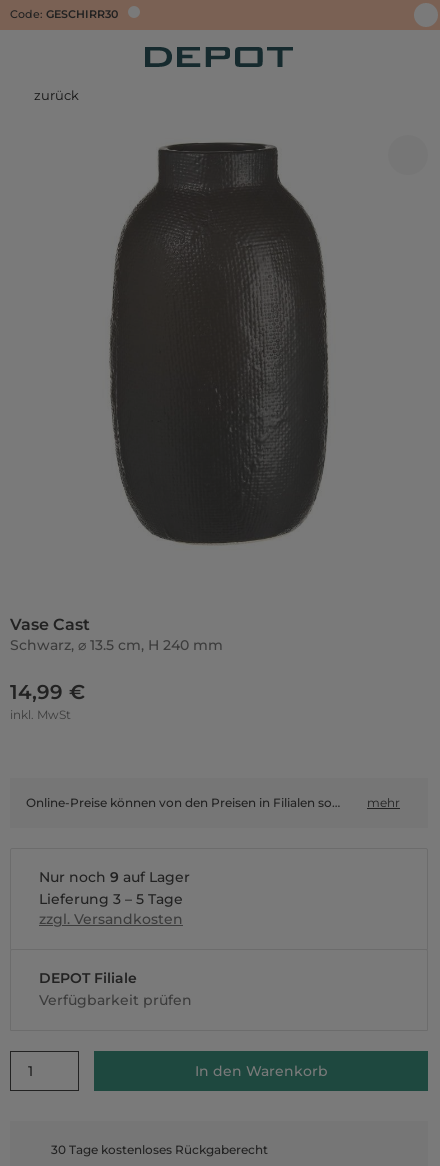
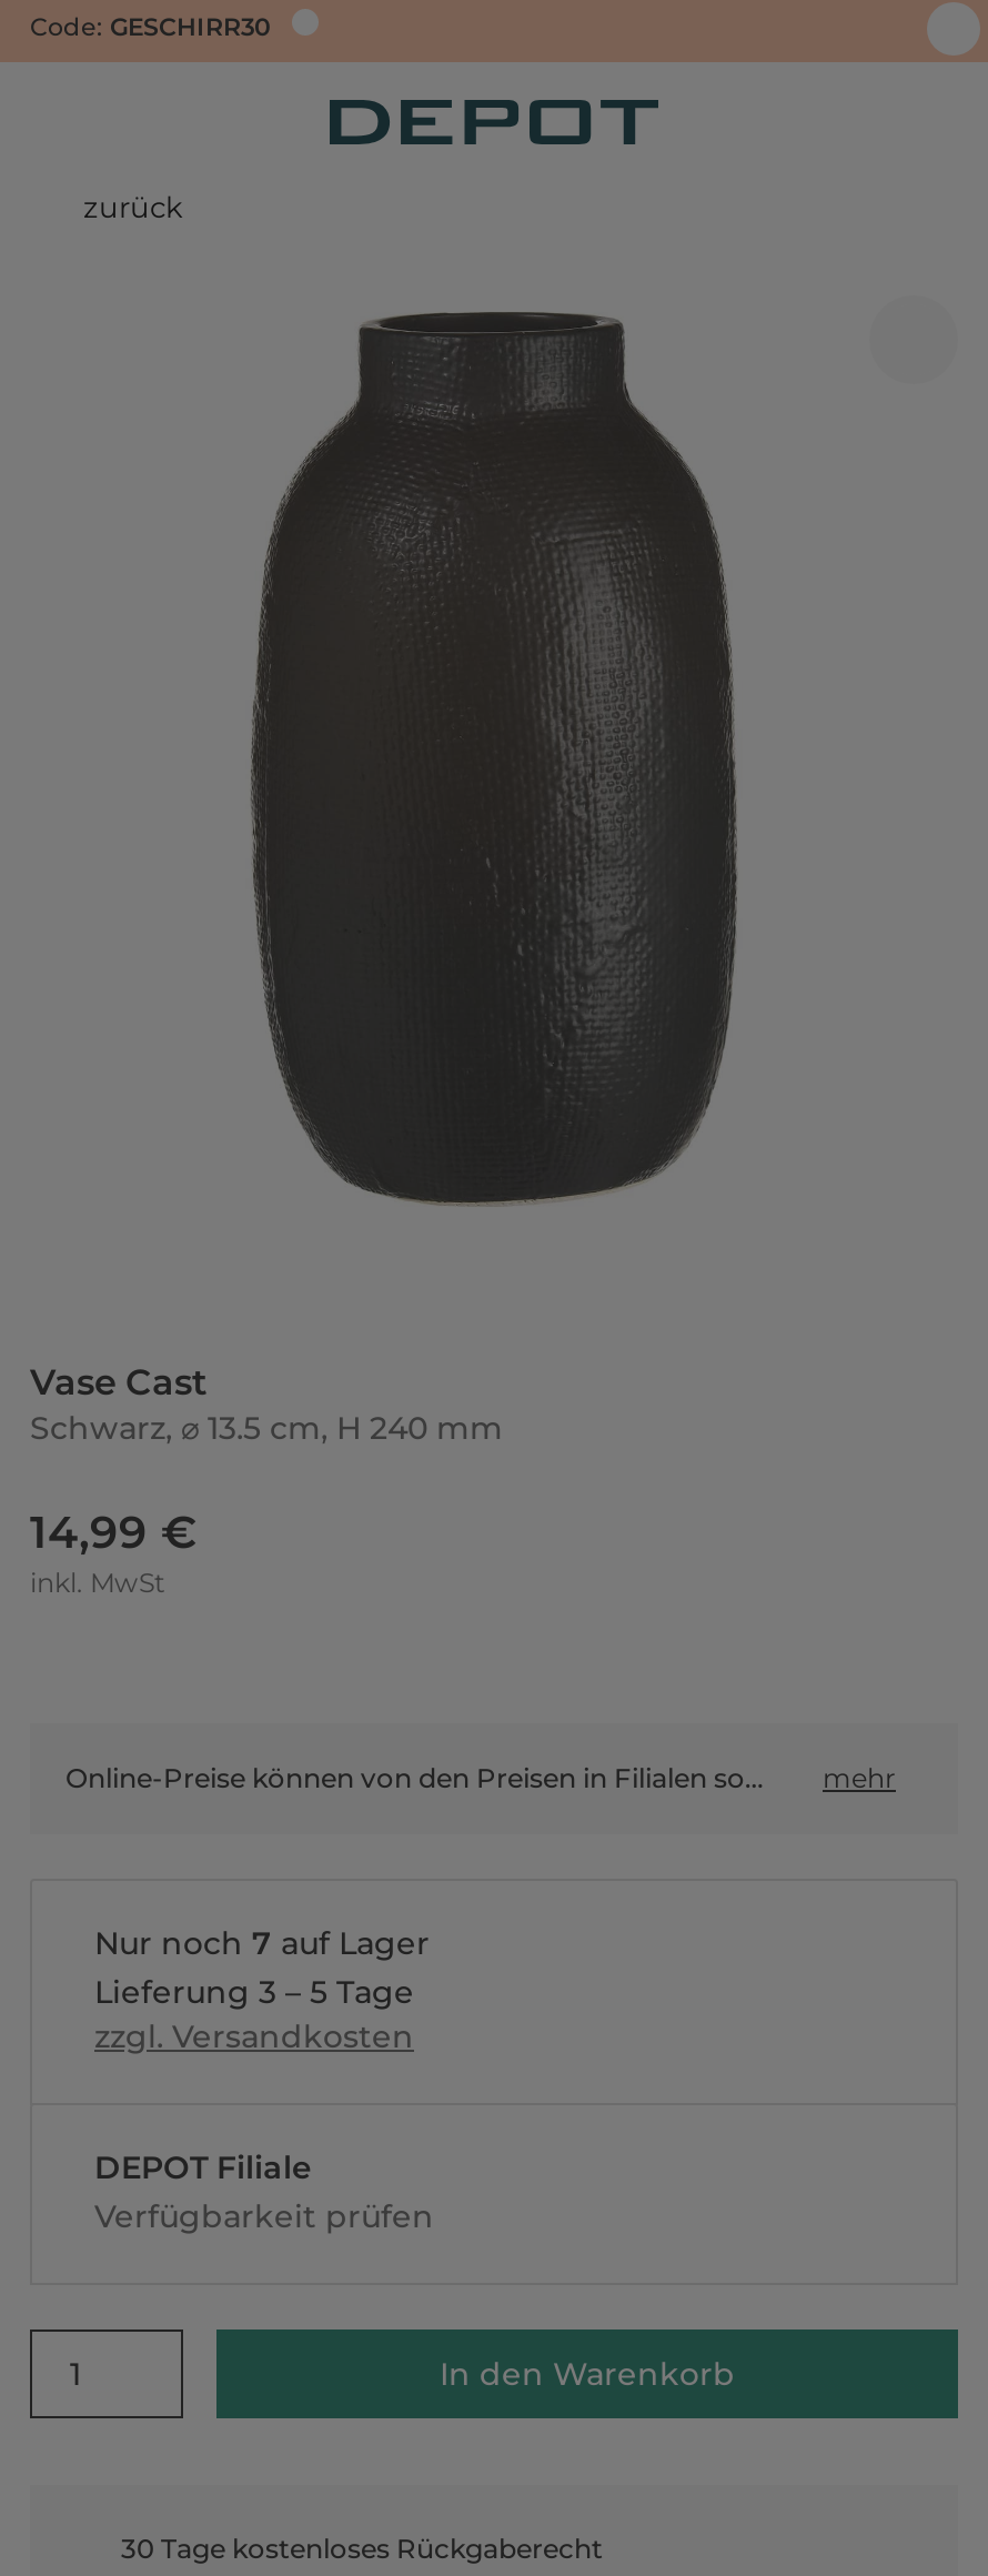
- Nur noch 9 auf Lager
+ Nur noch 7 auf Lager
